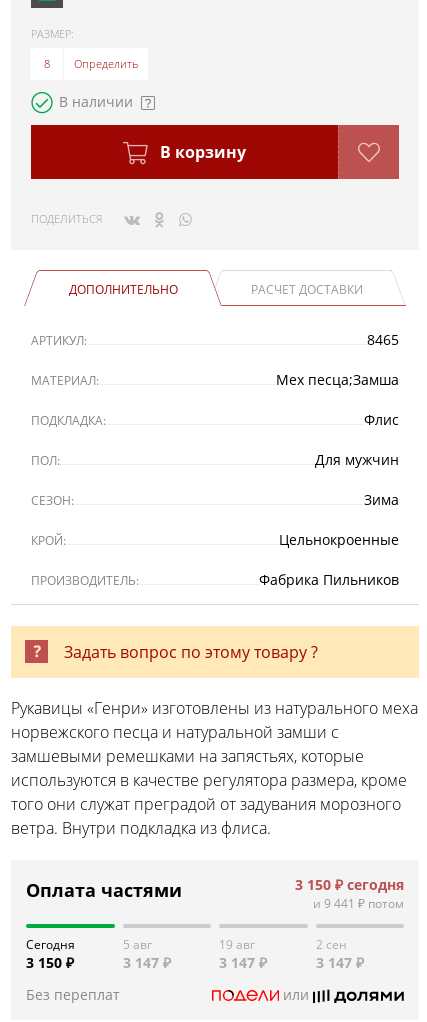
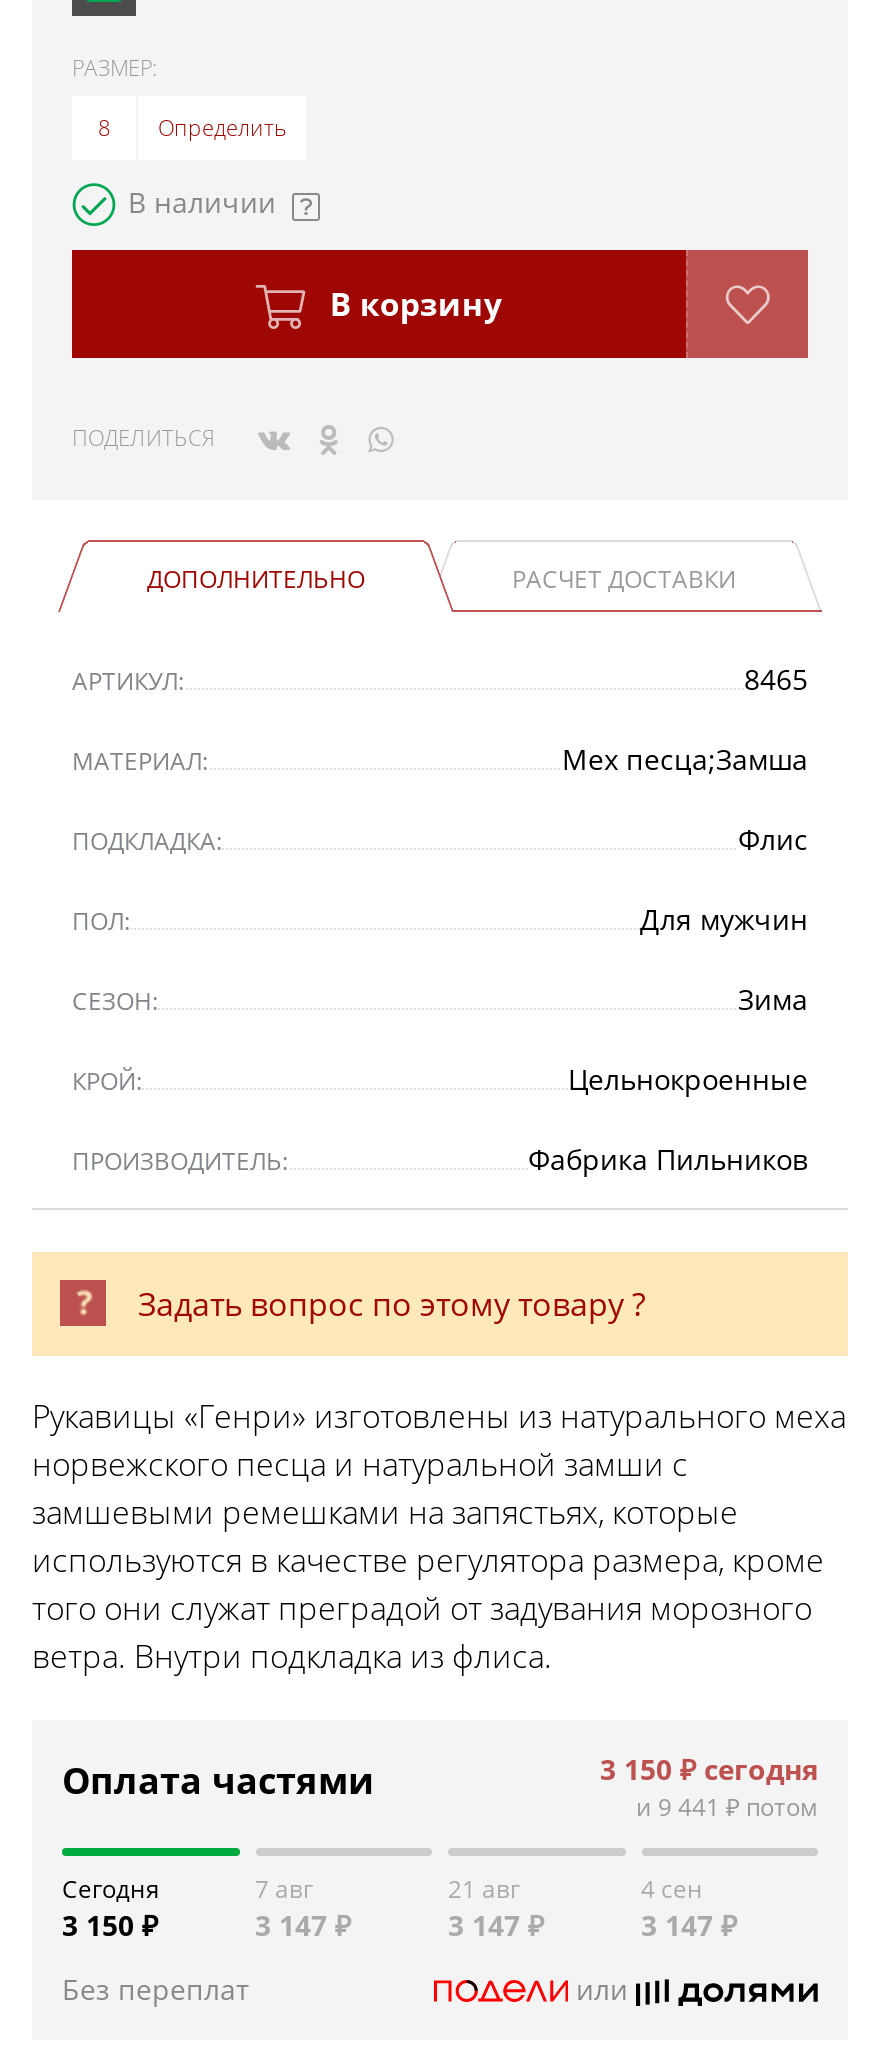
- 5 авг
+ 7 авг

- 19 авг
+ 21 авг

- 2 сен
+ 4 сен
